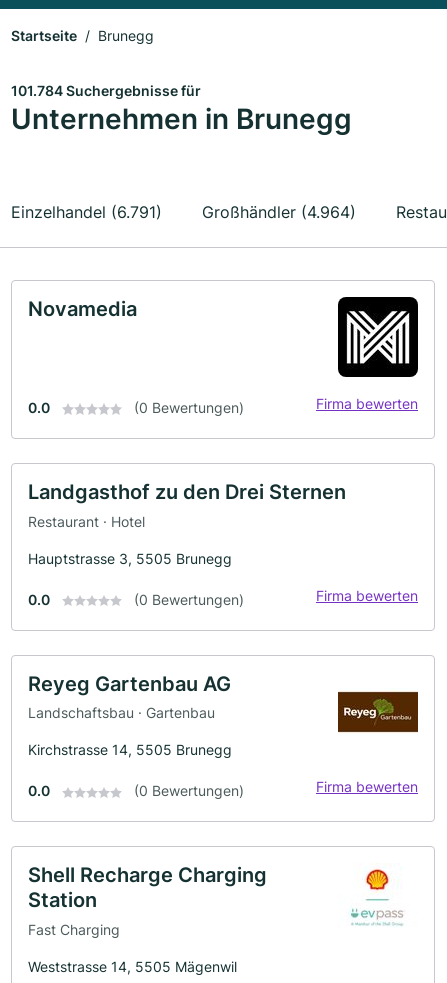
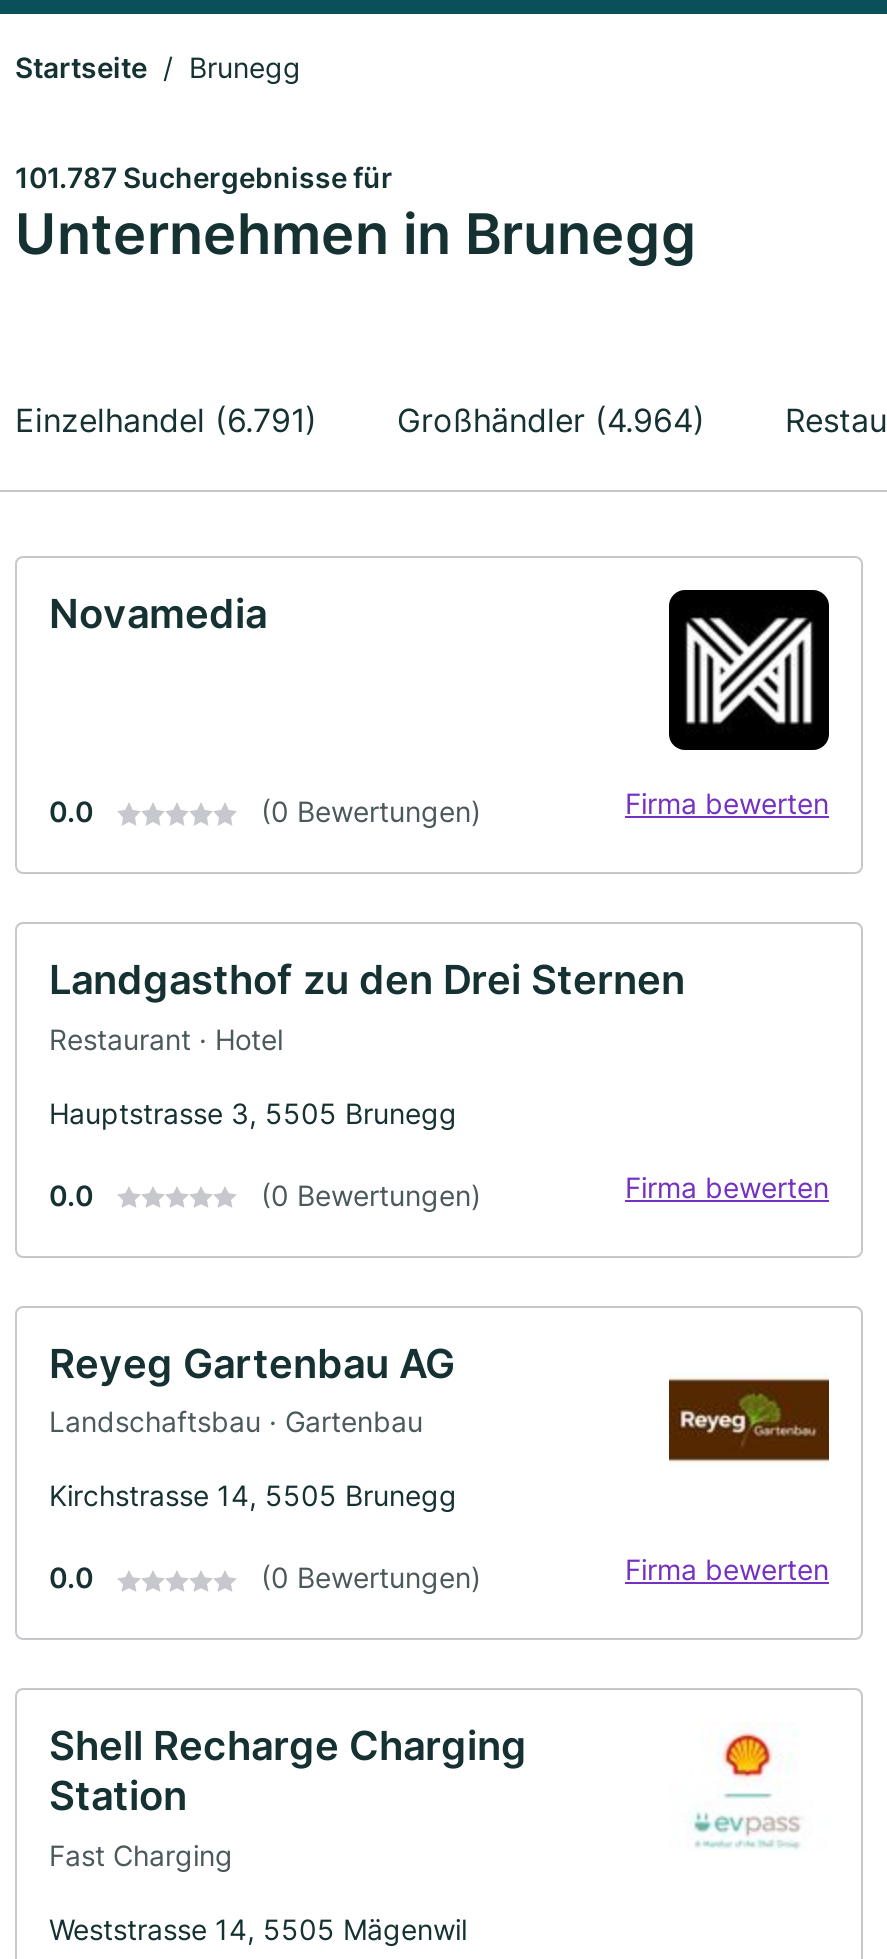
- 101.784 Suchergebnisse für
+ 101.787 Suchergebnisse für
